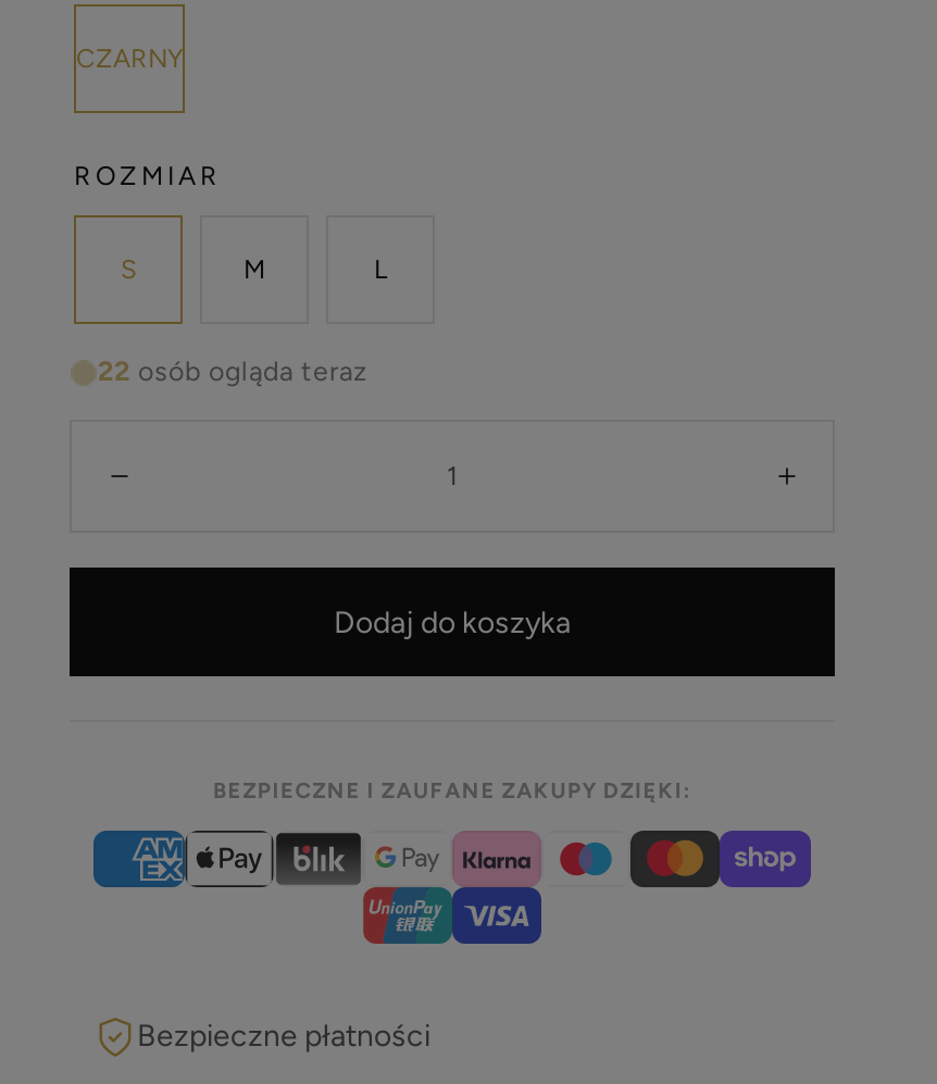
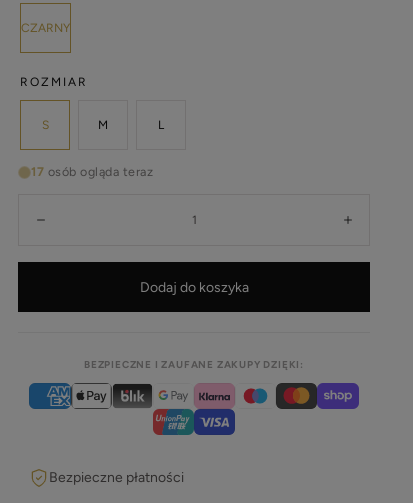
- 22 osób ogląda teraz
+ 17 osób ogląda teraz
